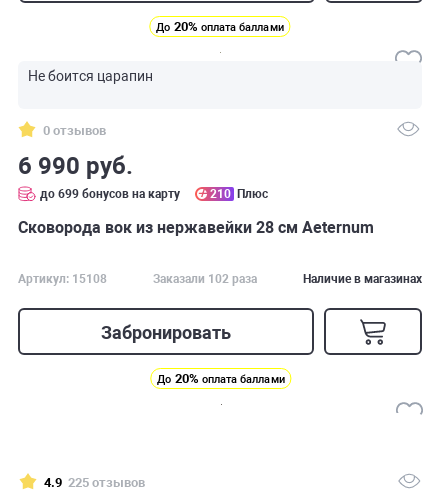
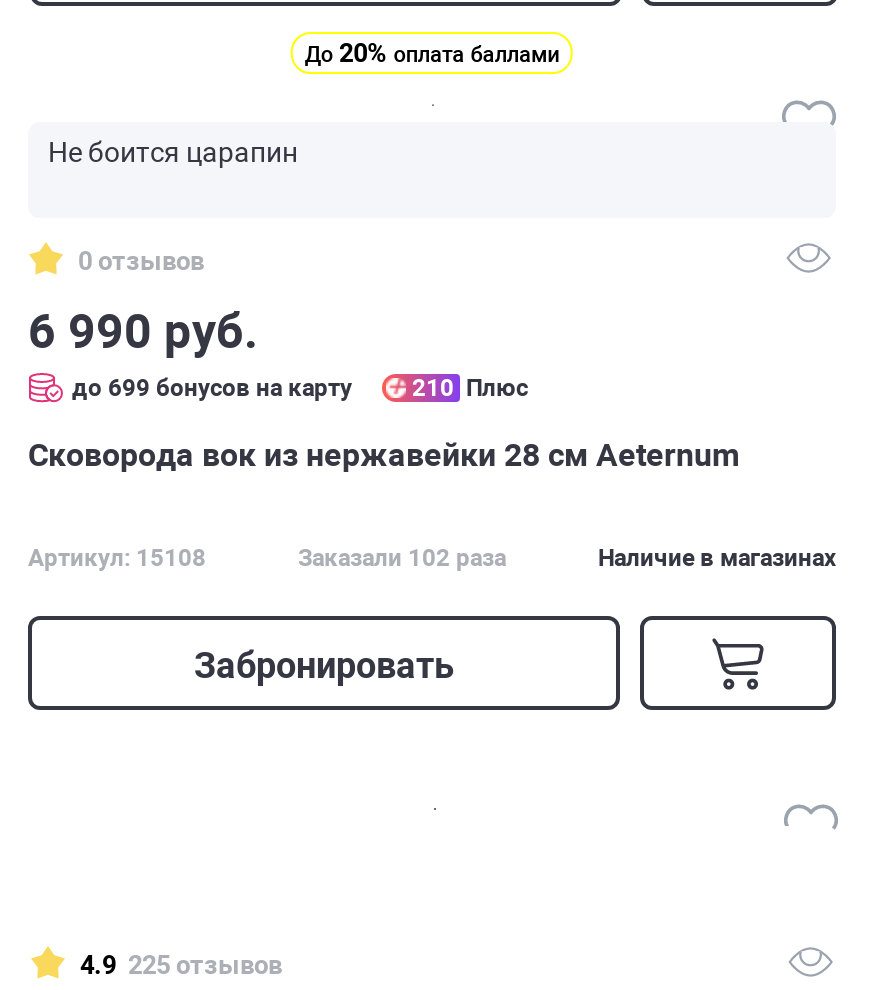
- До 20% оплата баллами
